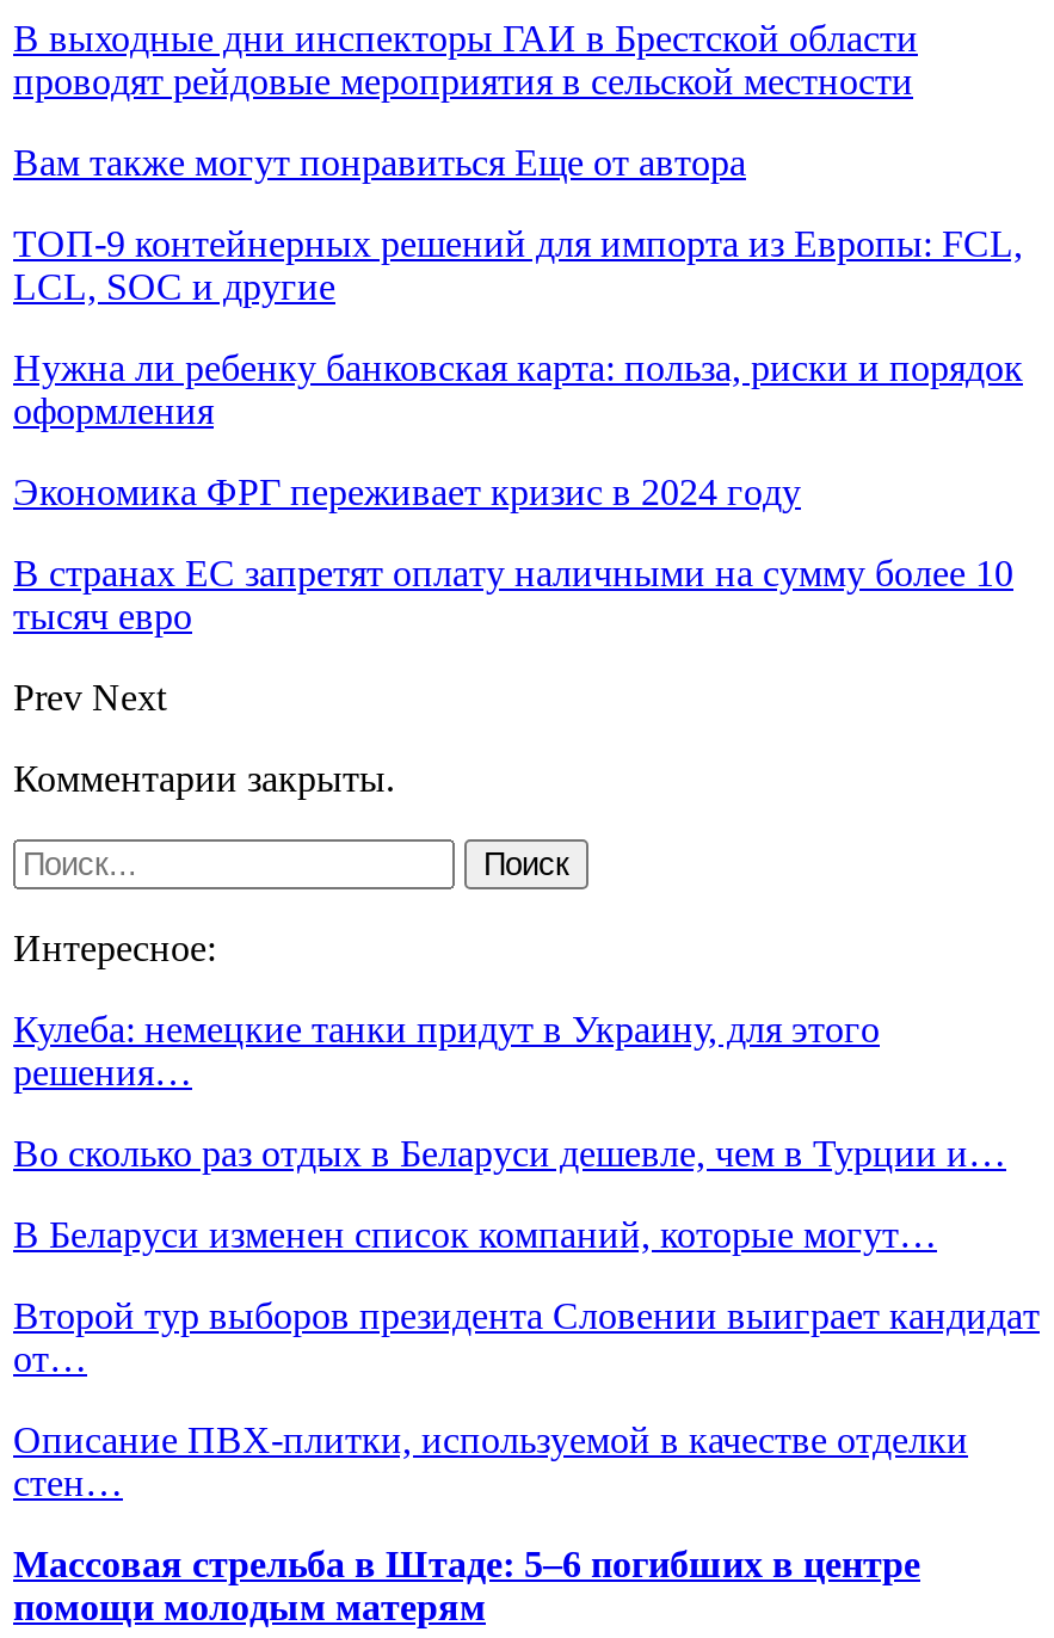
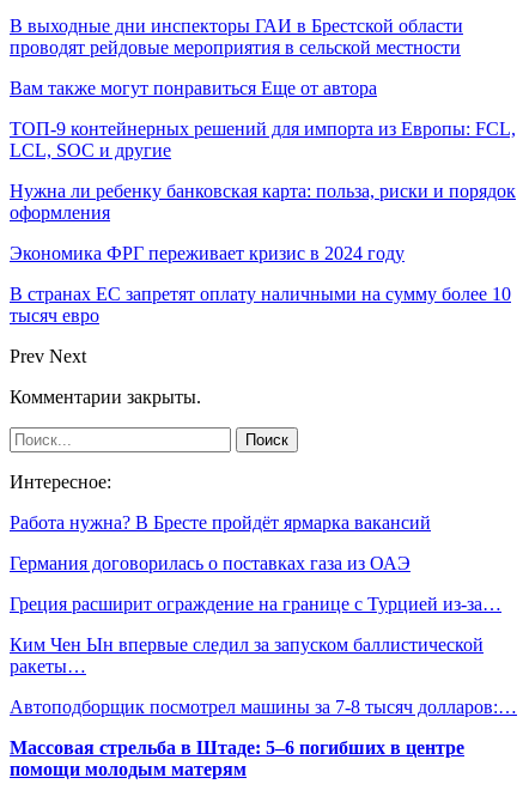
- Кулеба: немецкие танки придут в Украину, для этого
- решения…
+ Работа нужна? В Бресте пройдёт ярмарка вакансий

- Во сколько раз отдых в Беларуси дешевле, чем в Турции и…
+ Германия договорилась о поставках газа из ОАЭ

- В Беларуси изменен список компаний, которые могут…
+ Греция расширит ограждение на границе с Турцией из-за…

- Второй тур выборов президента Словении выиграет кандидат
- от…
+ Ким Чен Ын впервые следил за запуском баллистической
+ ракеты…

- Описание ПВХ-плитки, используемой в качестве отделки
- стен…
+ Автоподборщик посмотрел машины за 7-8 тысяч долларов:…
